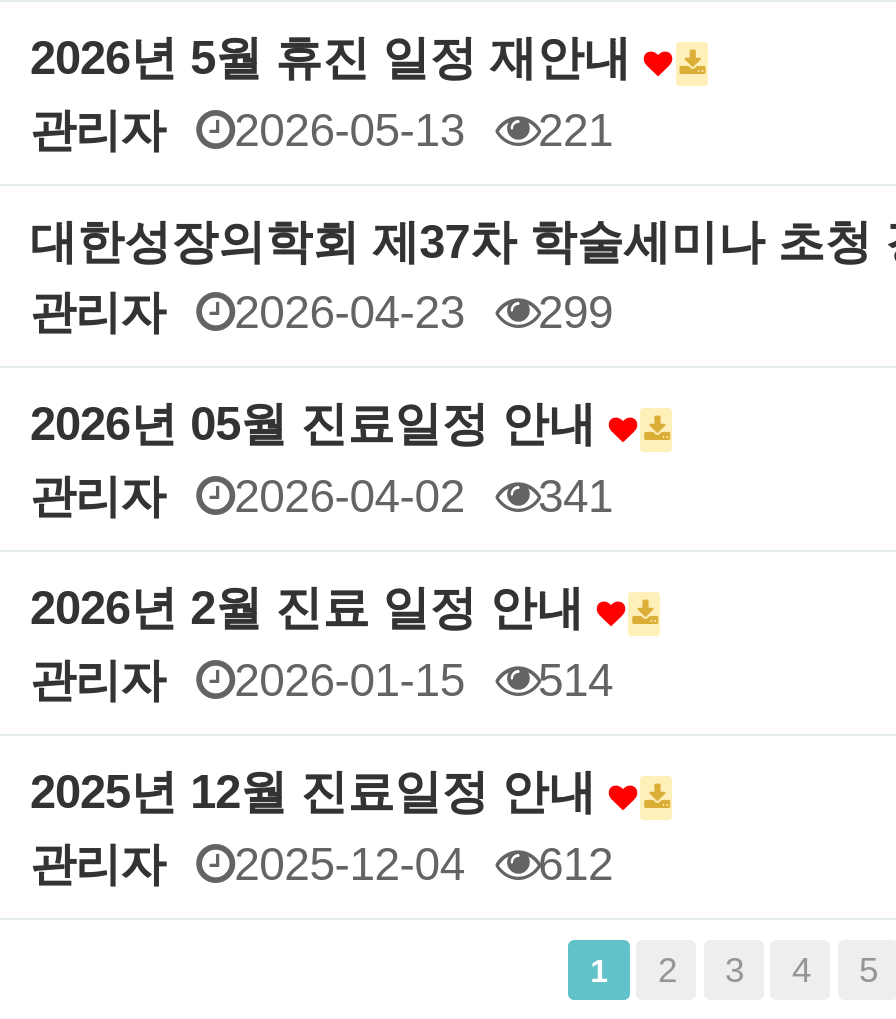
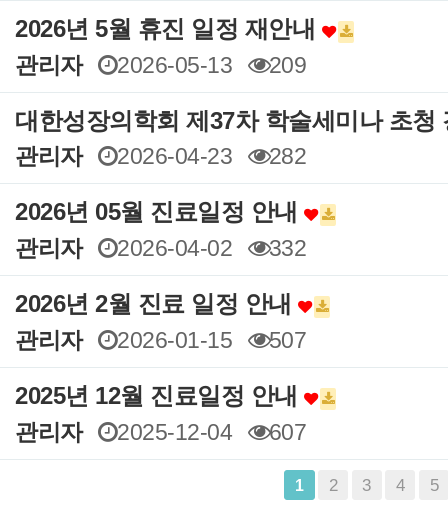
- 관리자 2026-05-13 221
+ 관리자 2026-05-13 209

- 관리자 2026-04-23 299
+ 관리자 2026-04-23 282

- 관리자 2026-04-02 341
+ 관리자 2026-04-02 332

- 관리자 2026-01-15 514
+ 관리자 2026-01-15 507

- 관리자 2025-12-04 612
+ 관리자 2025-12-04 607
